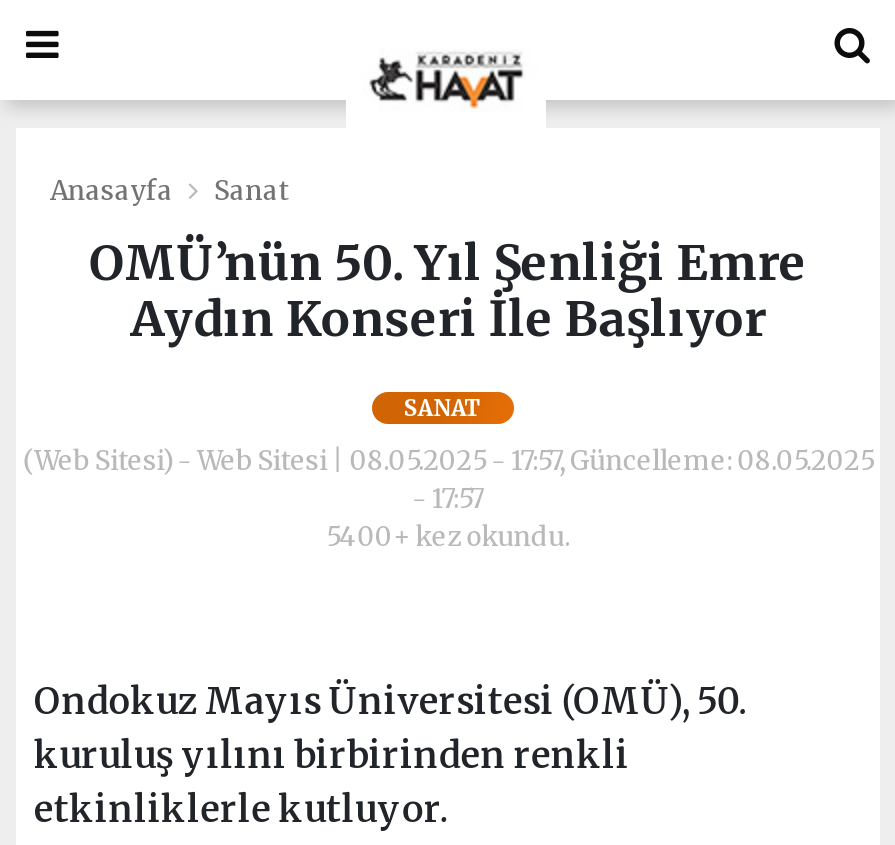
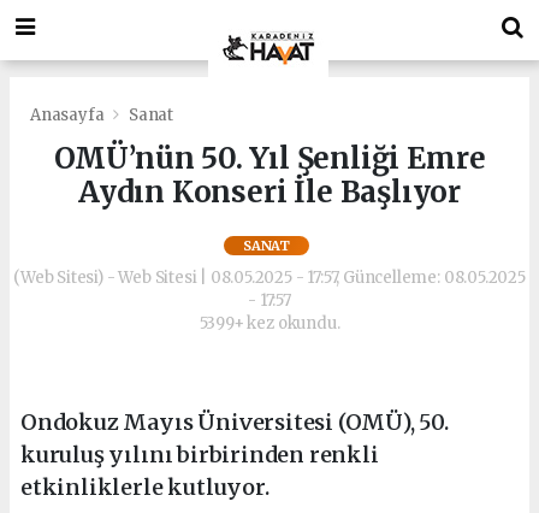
- 5400+ kez okundu.
+ 5399+ kez okundu.
